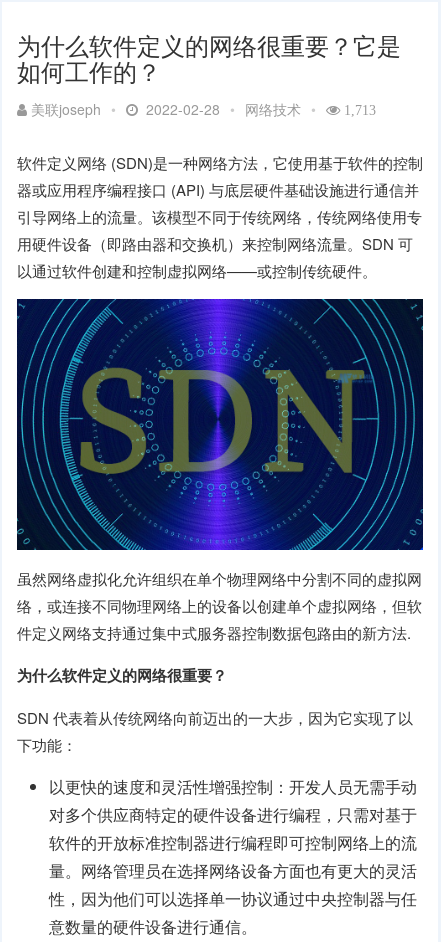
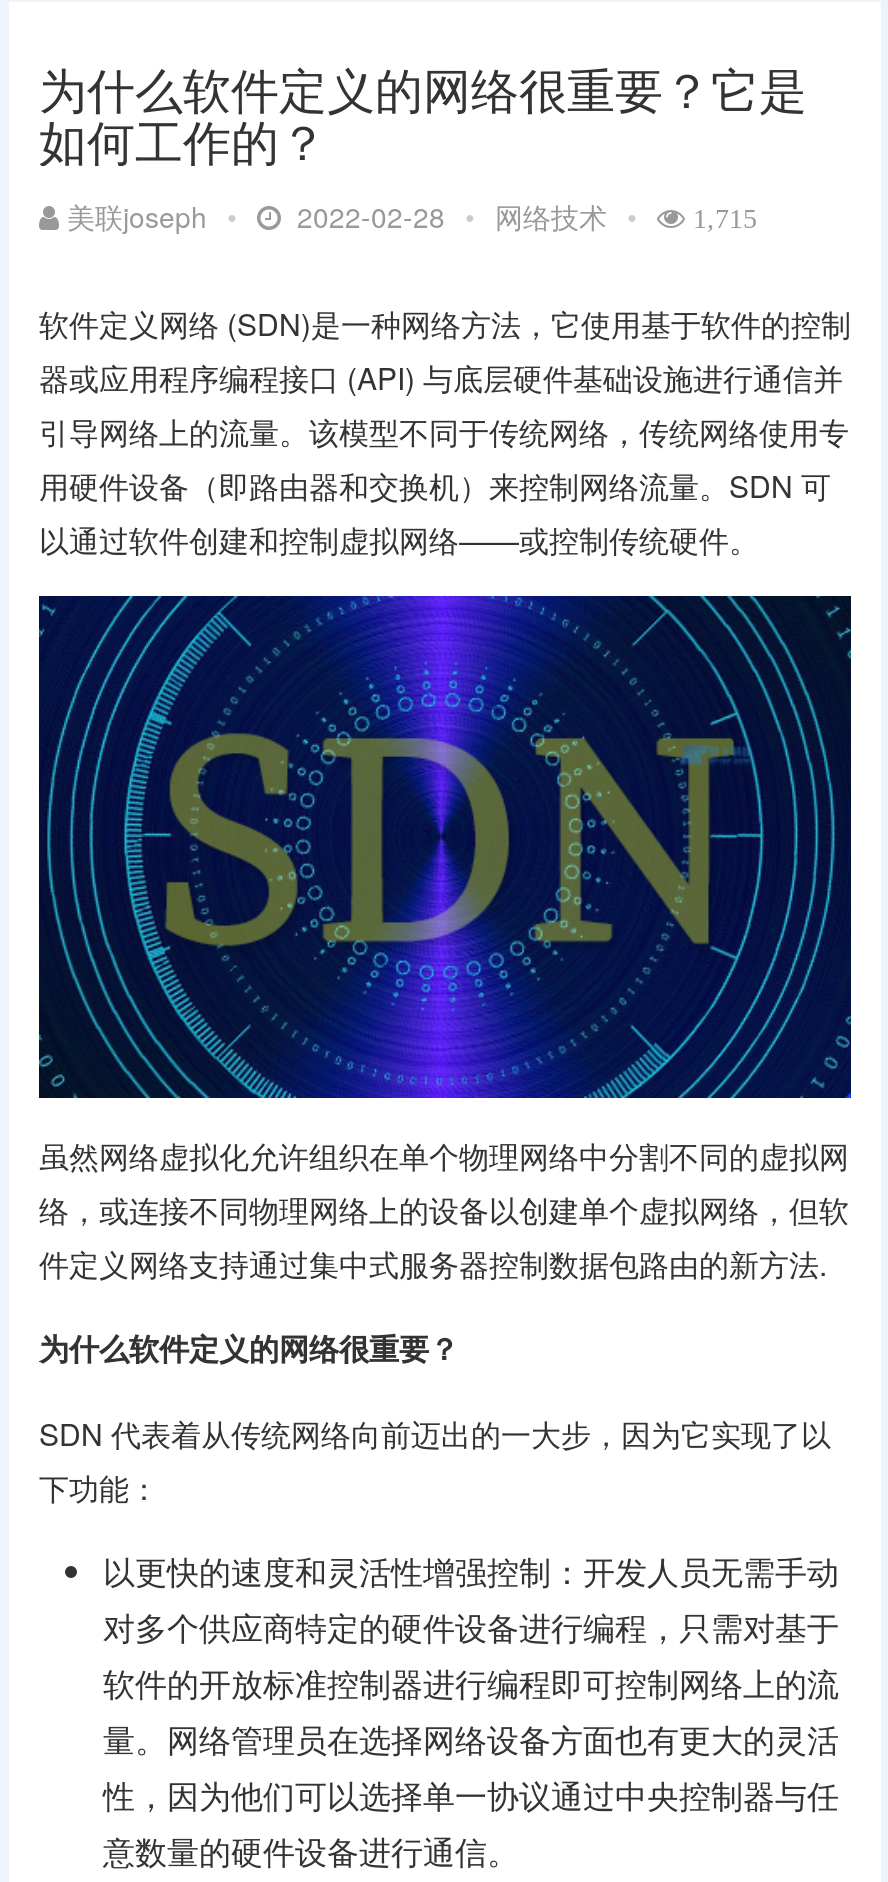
- 美联joseph • 2022-02-28 • 网络技术 • 1,713
+ 美联joseph • 2022-02-28 • 网络技术 • 1,715
